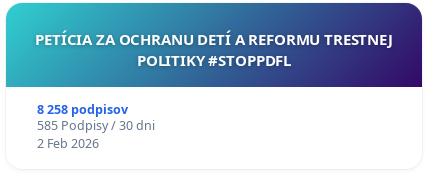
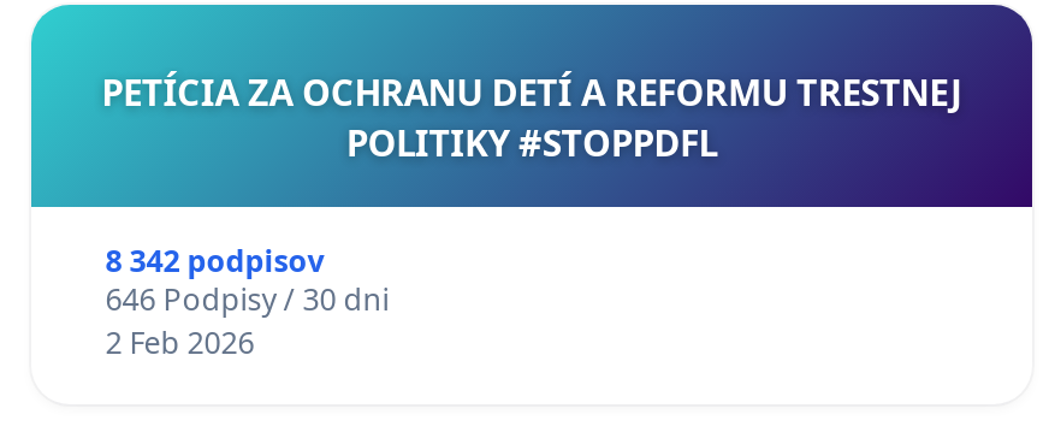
- 8 258 podpisov
+ 8 342 podpisov

- 585 Podpisy / 30 dni
+ 646 Podpisy / 30 dni
